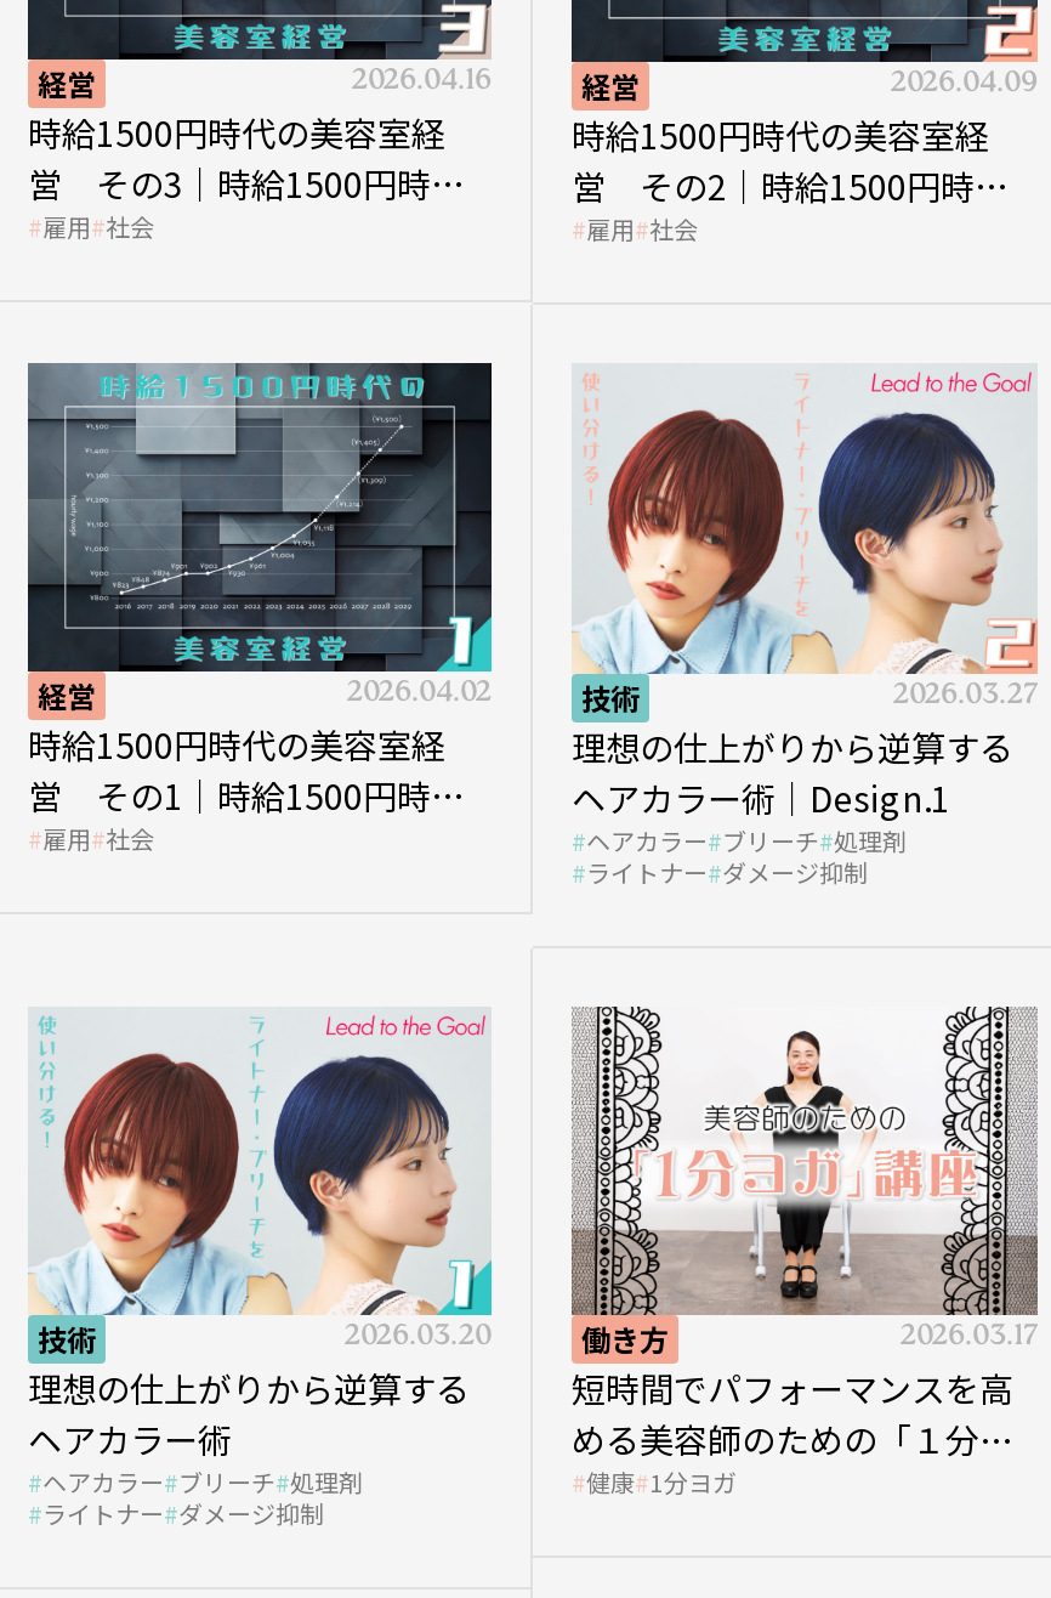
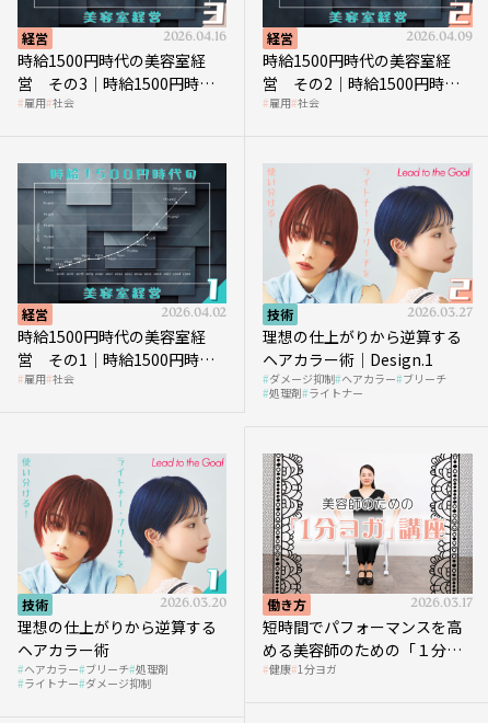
- ヘアカラー ブリーチ 処理剤
- ライトナー ダメージ抑制
+ ダメージ抑制 ヘアカラー ブリーチ
+ 処理剤 ライトナー
